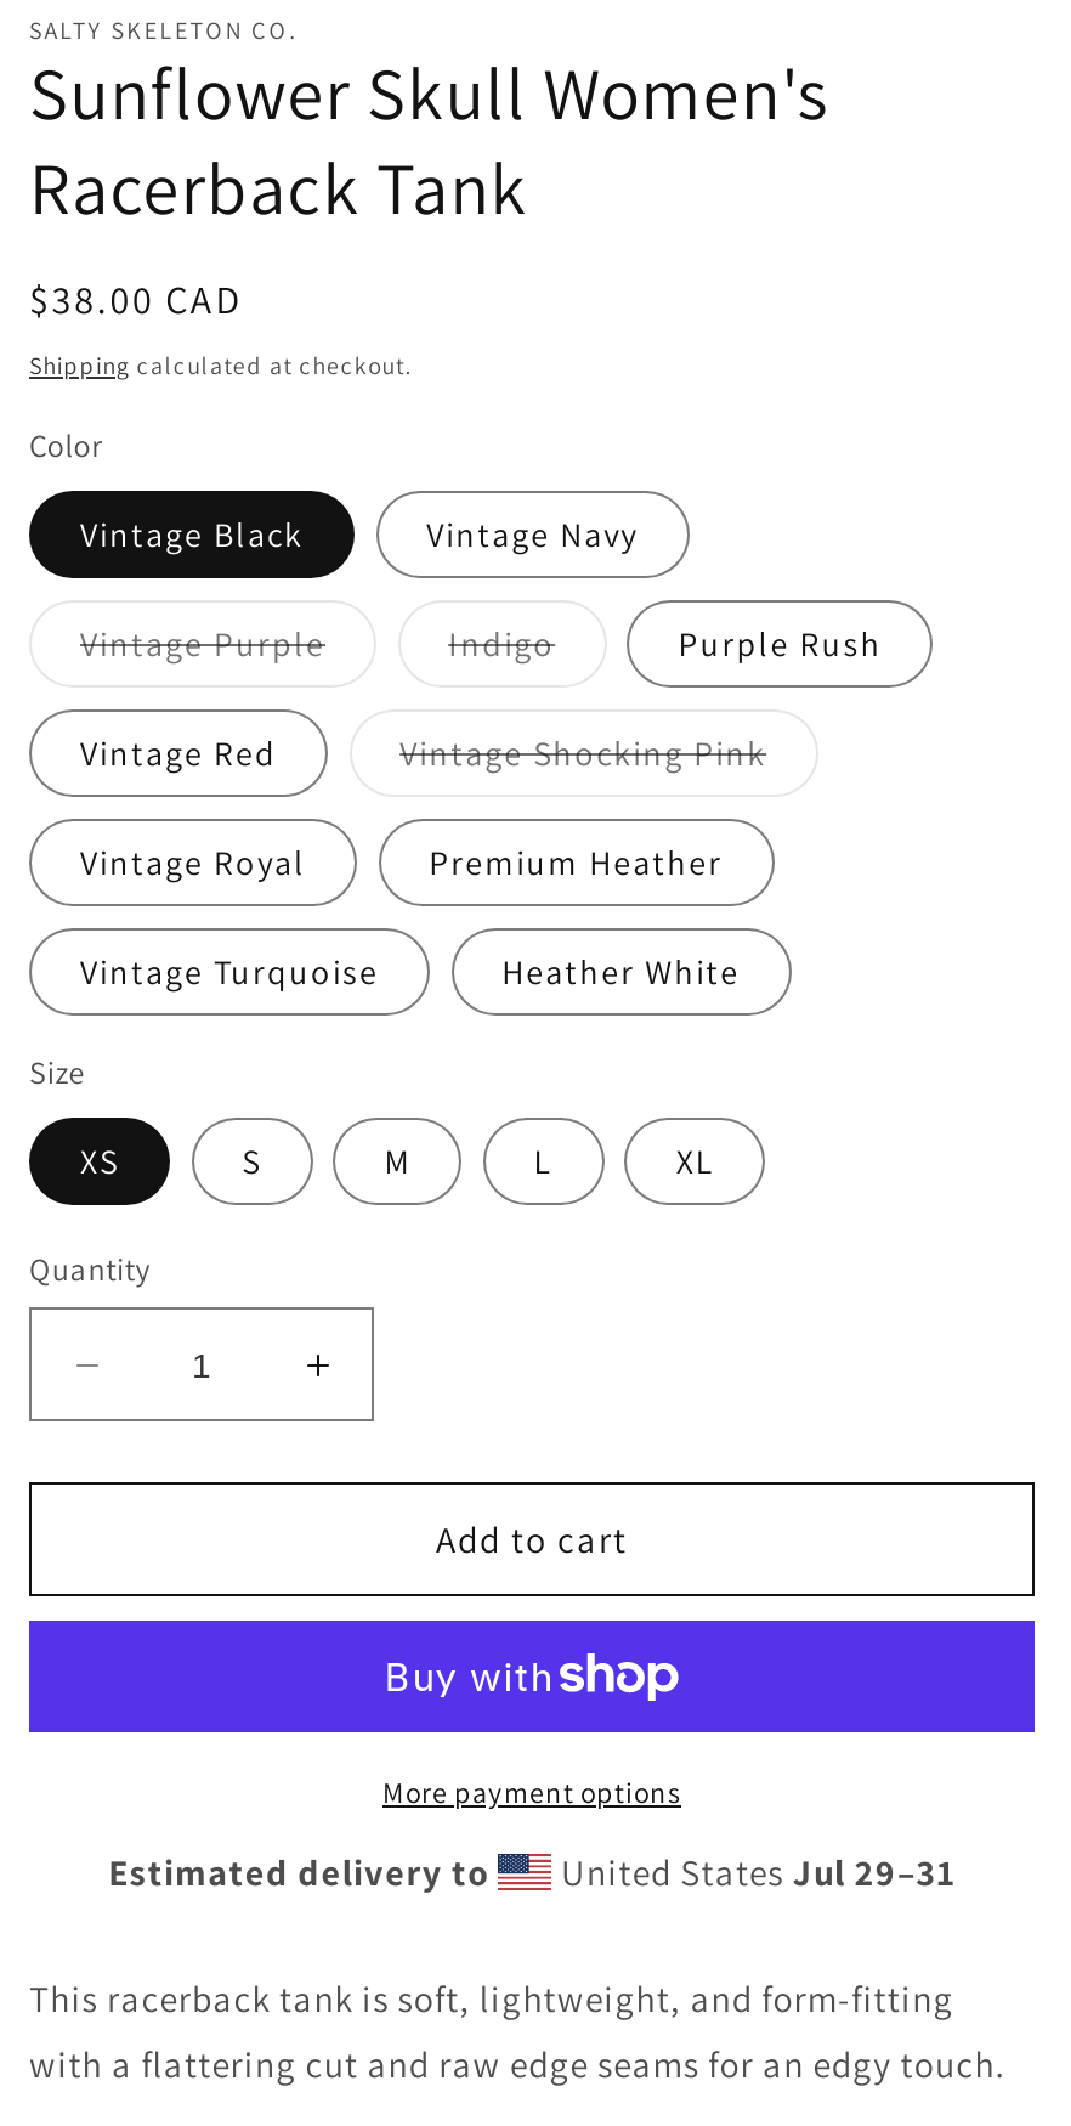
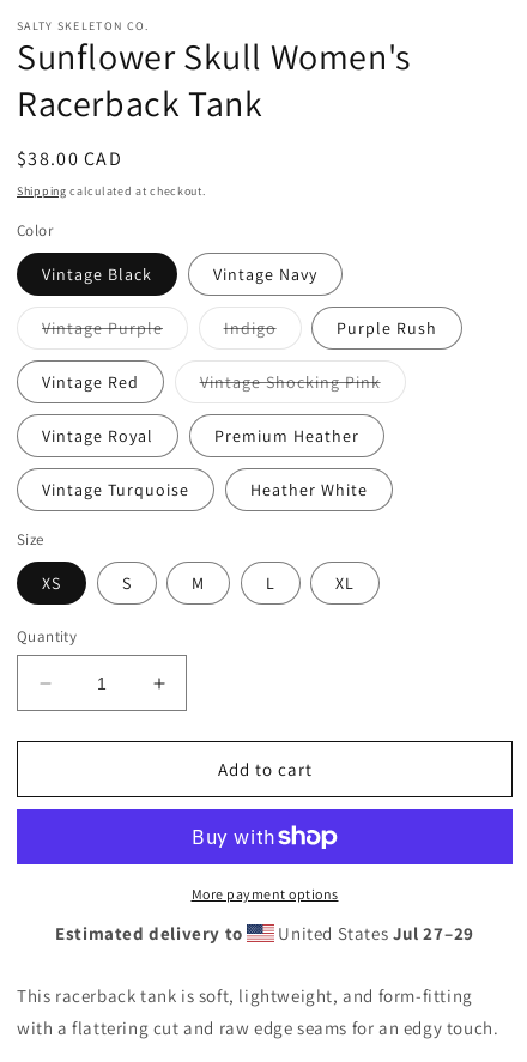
- United States Jul 29–31
+ United States Jul 27–29
